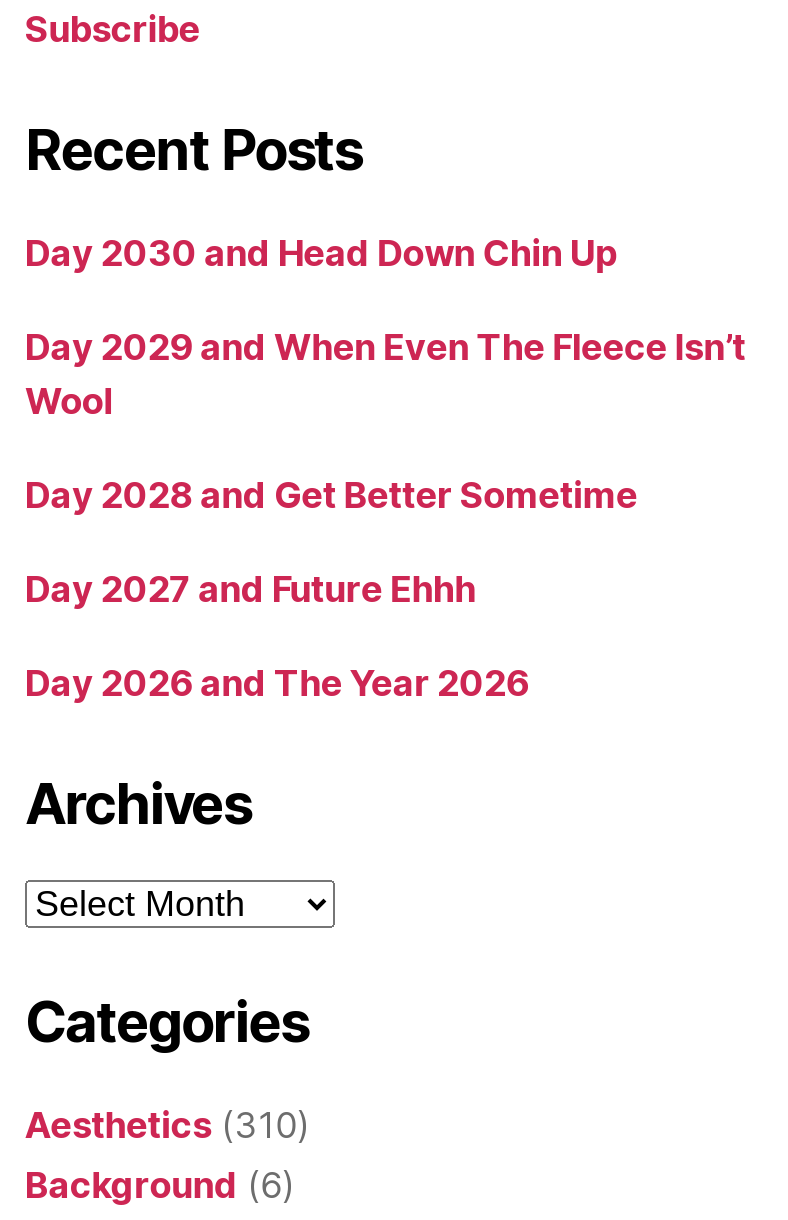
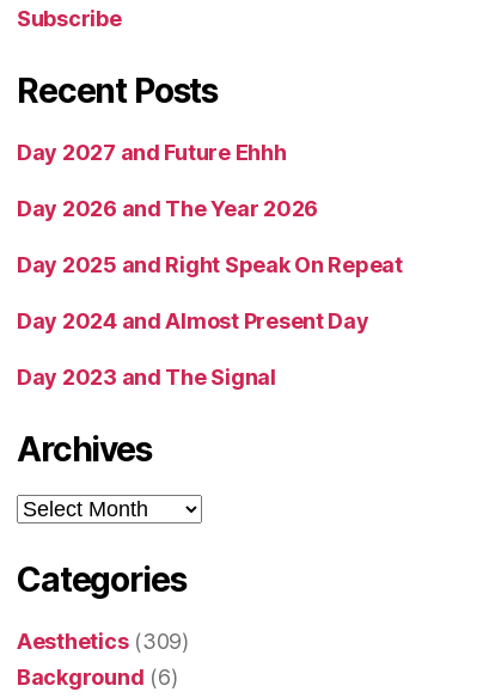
- Day 2030 and Head Down Chin Up
- Day 2029 and When Even The Fleece Isn’t
- Wool
- Day 2028 and Get Better Sometime

moved up: Day 2027 and Future Ehhh | Day 2026 and The Year 2026

+ Day 2025 and Right Speak On Repeat
+ Day 2024 and Almost Present Day
+ Day 2023 and The Signal

- Aesthetics (310)
+ Aesthetics (309)
